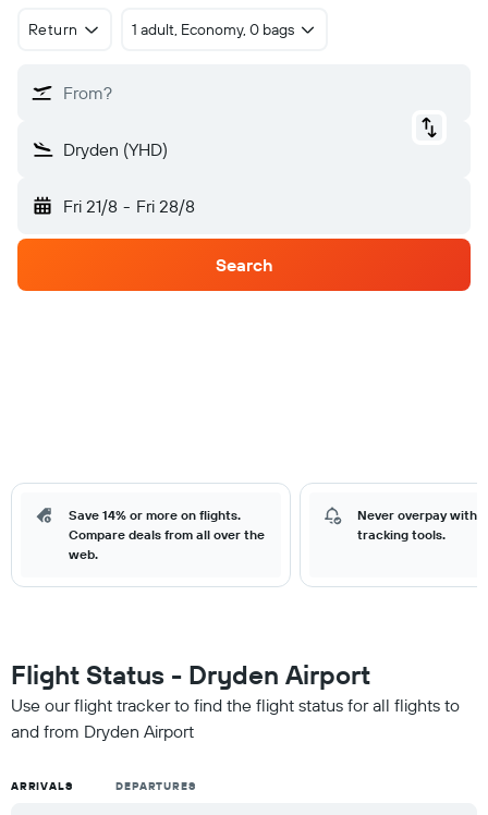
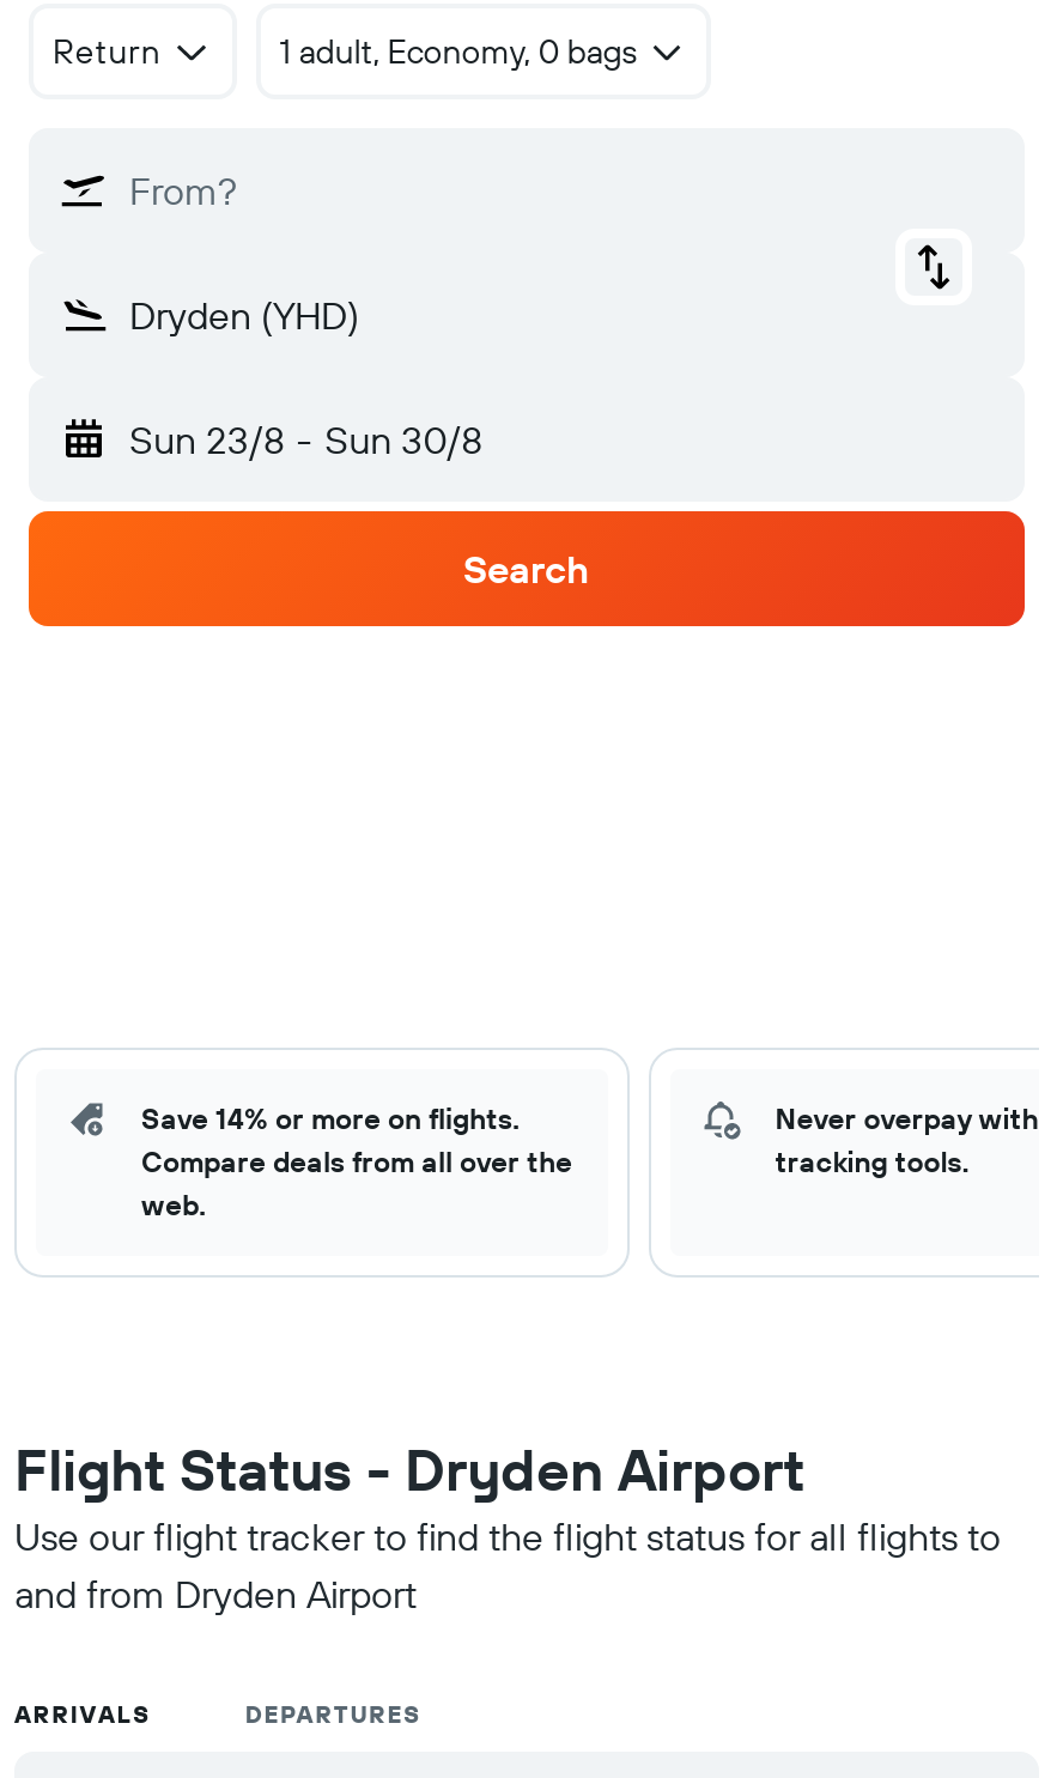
- Fri 21/8 - Fri 28/8
+ Sun 23/8 - Sun 30/8
